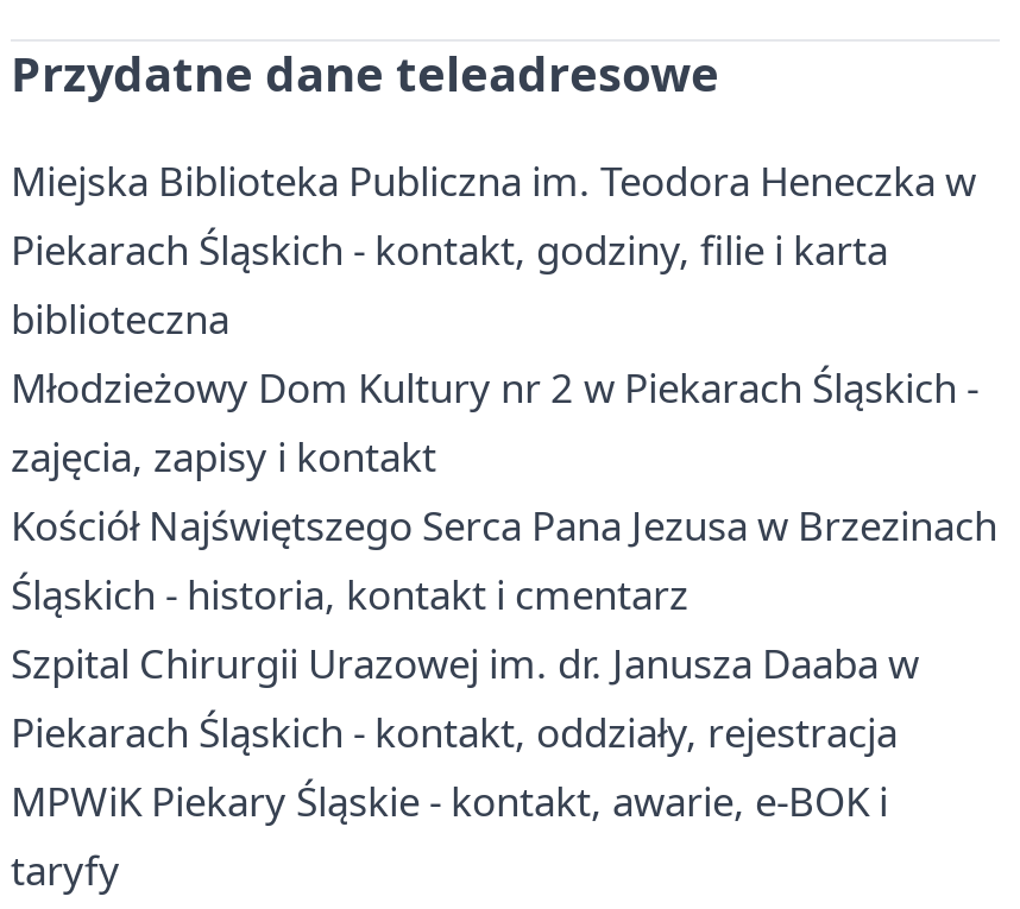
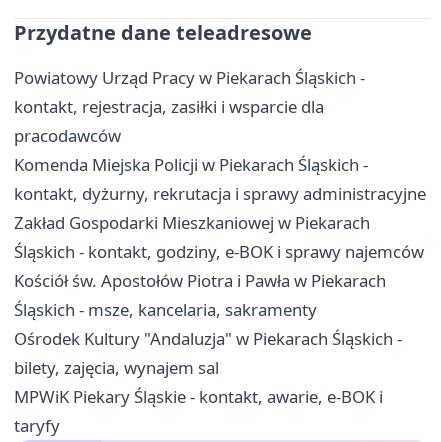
- Miejska Biblioteka Publiczna im. Teodora Heneczka w
- Piekarach Śląskich - kontakt, godziny, filie i karta
- biblioteczna
- Młodzieżowy Dom Kultury nr 2 w Piekarach Śląskich -
- zajęcia, zapisy i kontakt
- Kościół Najświętszego Serca Pana Jezusa w Brzezinach
- Śląskich - historia, kontakt i cmentarz
- Szpital Chirurgii Urazowej im. dr. Janusza Daaba w
- Piekarach Śląskich - kontakt, oddziały, rejestracja
+ Powiatowy Urząd Pracy w Piekarach Śląskich -
+ kontakt, rejestracja, zasiłki i wsparcie dla
+ pracodawców
+ Komenda Miejska Policji w Piekarach Śląskich -
+ kontakt, dyżurny, rekrutacja i sprawy administracyjne
+ Zakład Gospodarki Mieszkaniowej w Piekarach
+ Śląskich - kontakt, godziny, e-BOK i sprawy najemców
+ Kościół św. Apostołów Piotra i Pawła w Piekarach
+ Śląskich - msze, kancelaria, sakramenty
+ Ośrodek Kultury "Andaluzja" w Piekarach Śląskich -
+ bilety, zajęcia, wynajem sal
